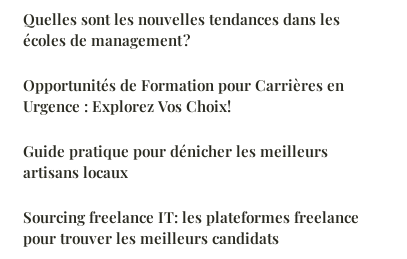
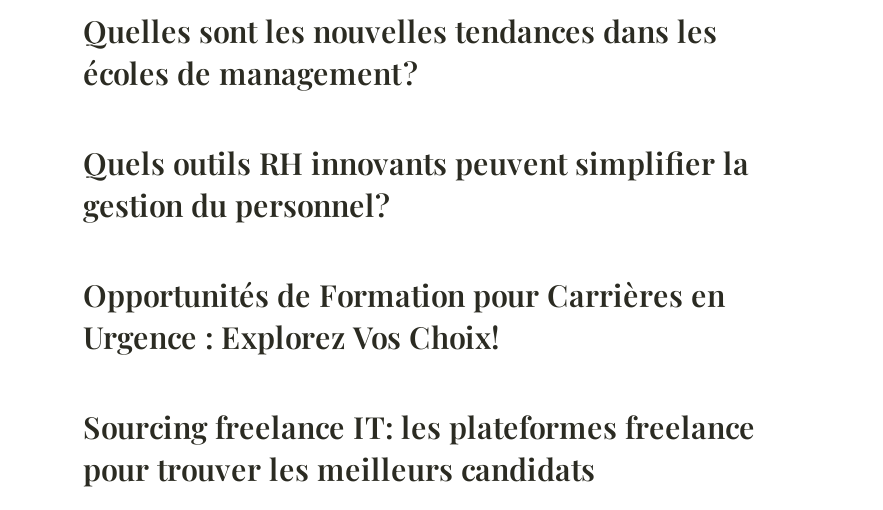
+ Quels outils RH innovants peuvent simplifier la
+ gestion du personnel?

moved down: Opportunités de Formation pour Carrières en | Urgence : Explorez Vos Choix!

- Guide pratique pour dénicher les meilleurs
- artisans locaux
